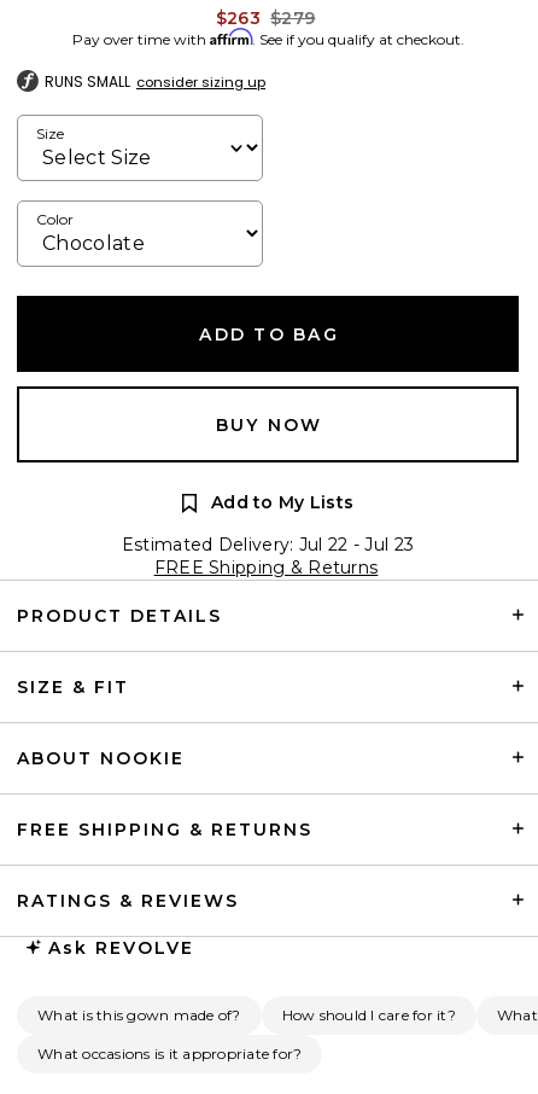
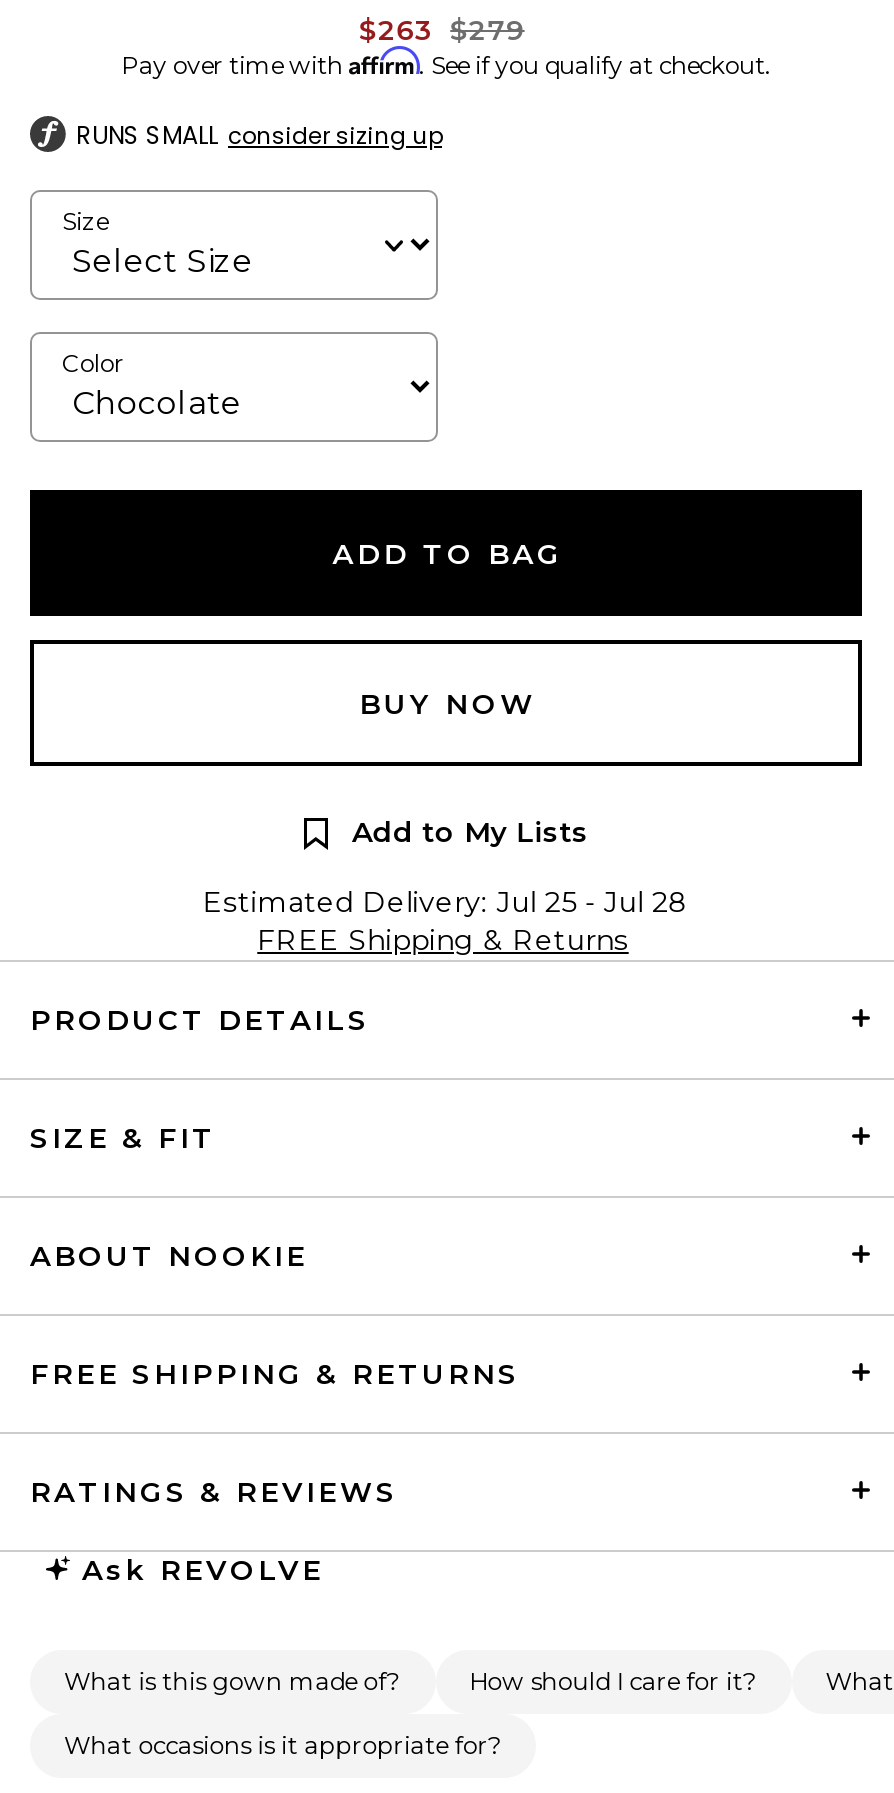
- Estimated Delivery: Jul 22 - Jul 23
+ Estimated Delivery: Jul 25 - Jul 28
